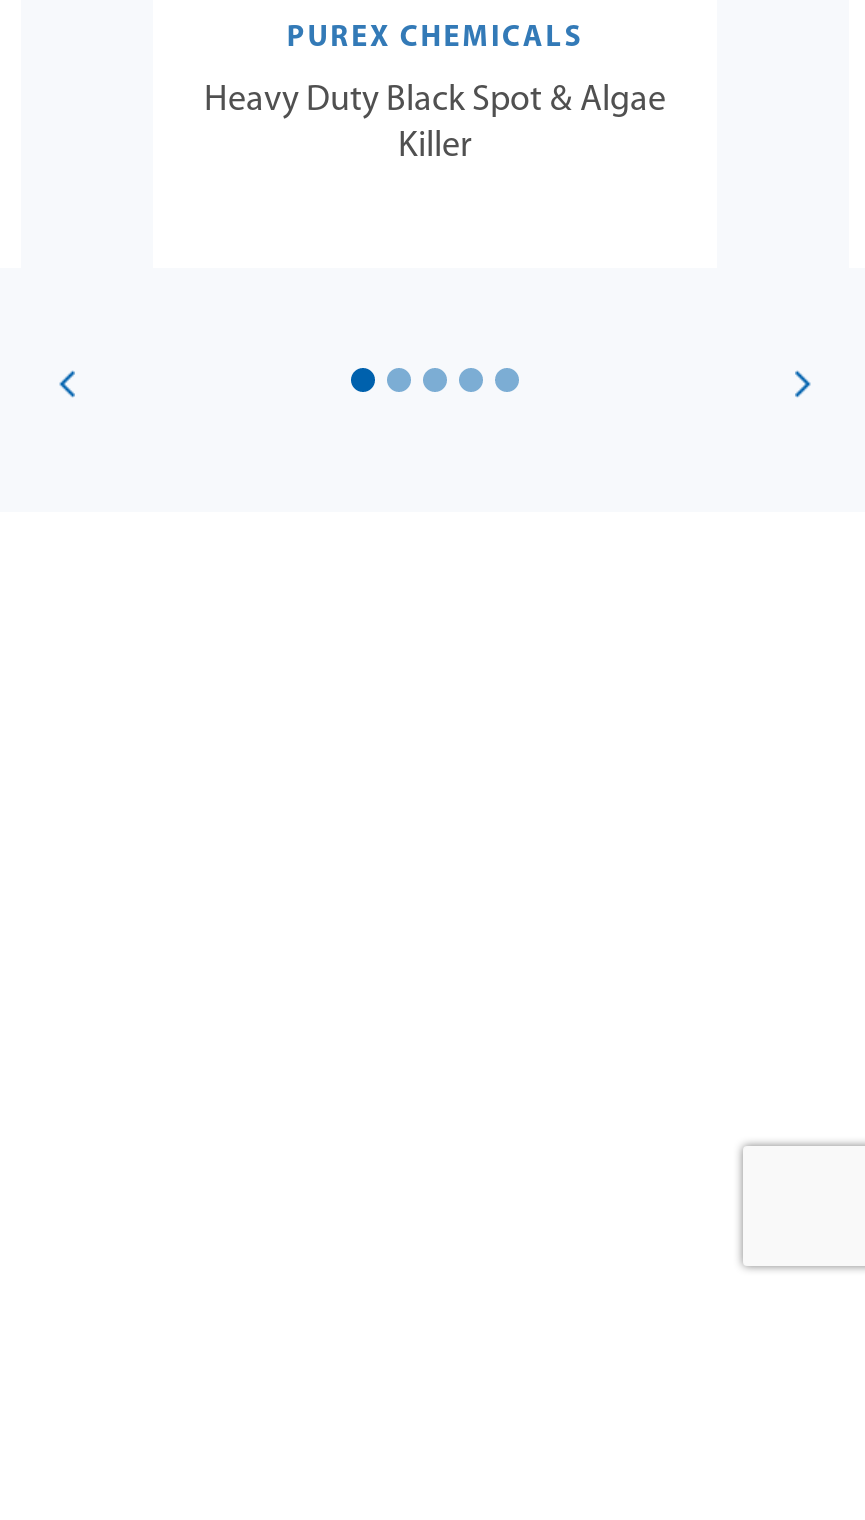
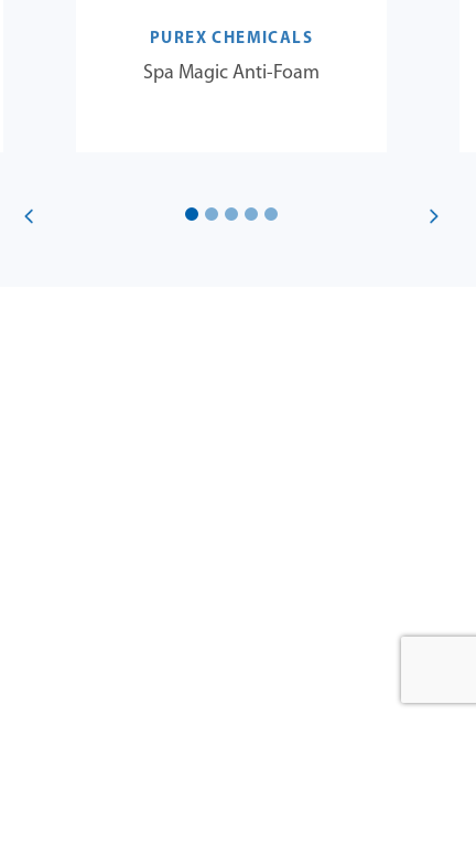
- Heavy Duty Black Spot & Algae
- Killer
+ Spa Magic Anti-Foam
